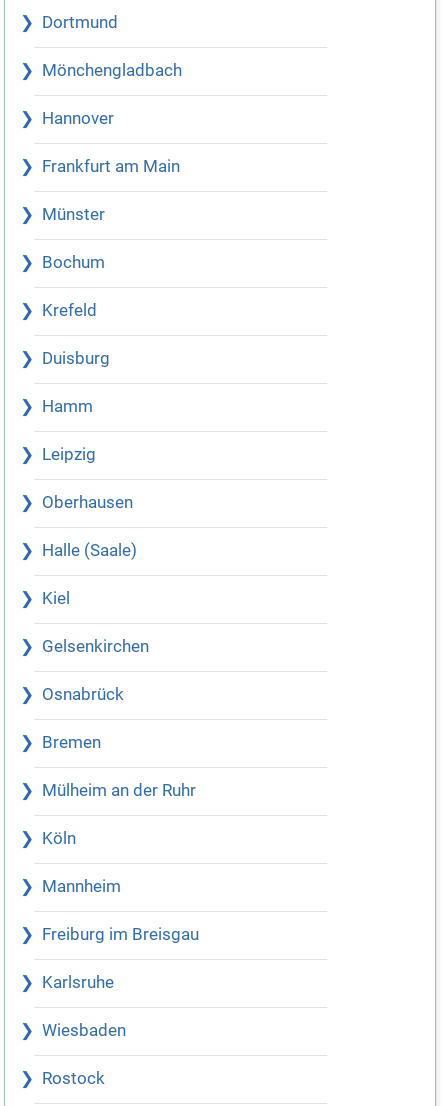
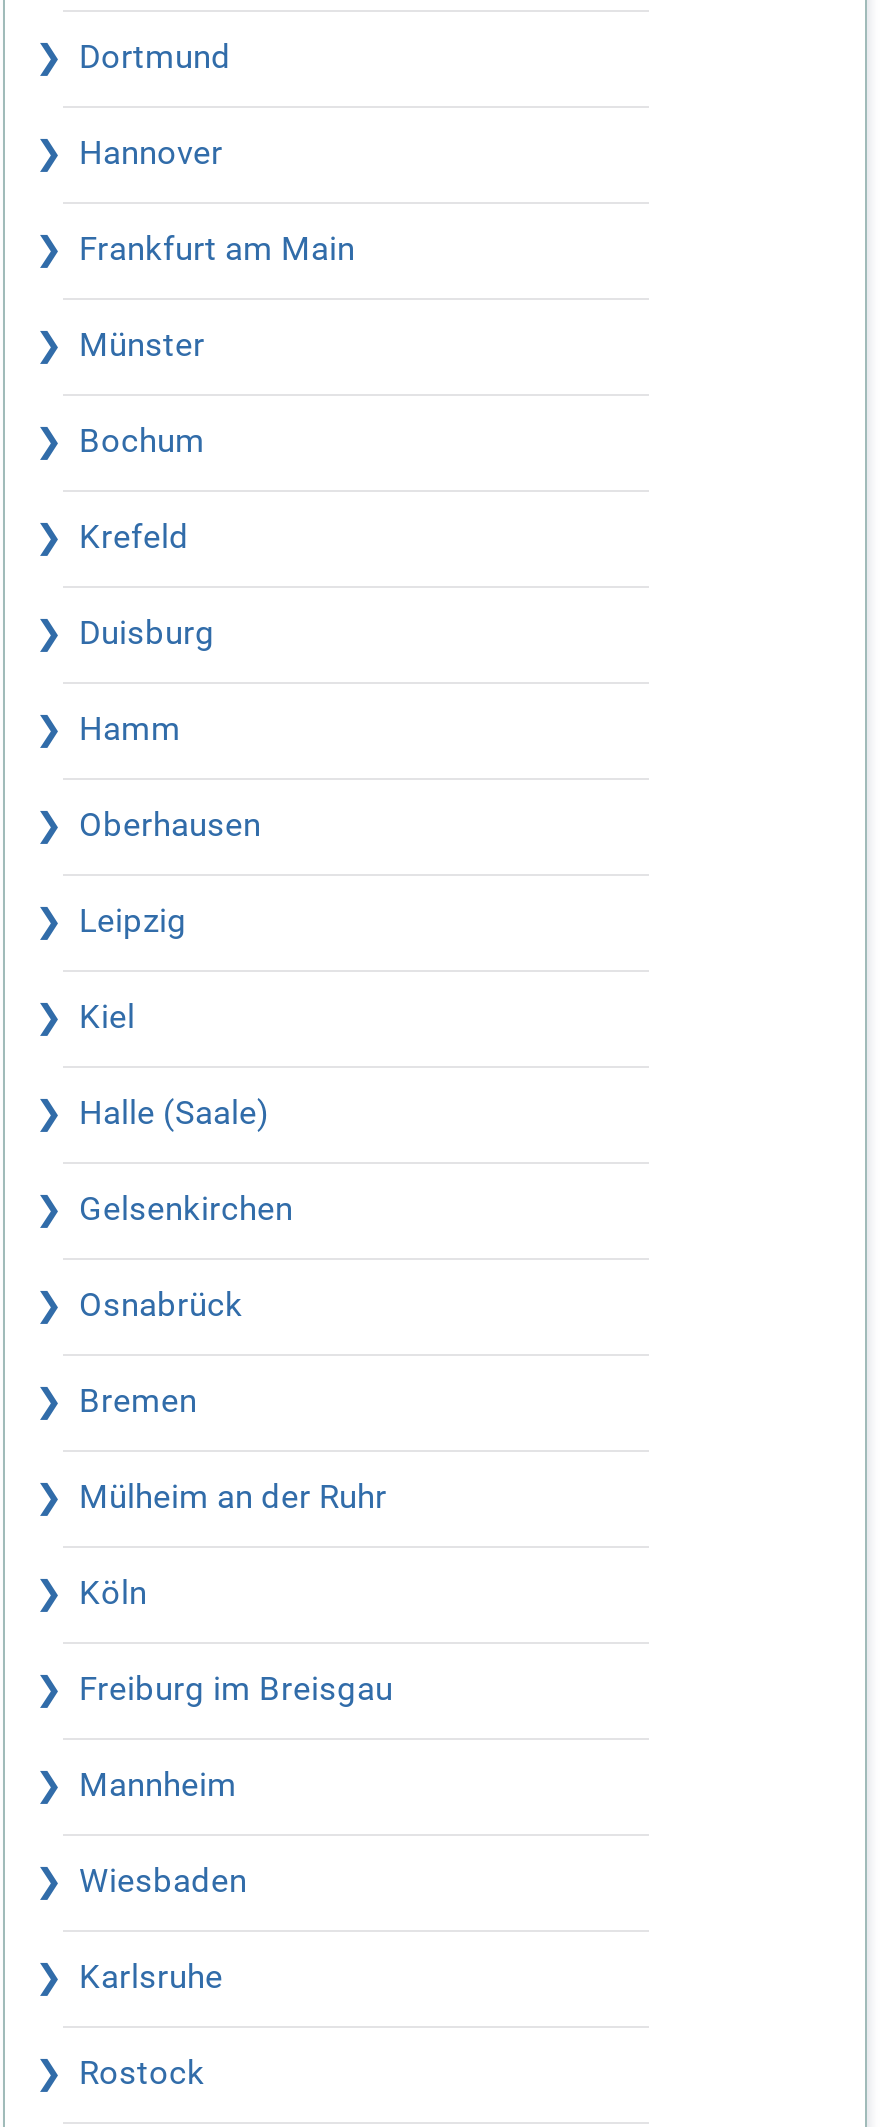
- Mönchengladbach

moved up: Oberhausen

moved up: Kiel

moved up: Freiburg im Breisgau

moved up: Wiesbaden
